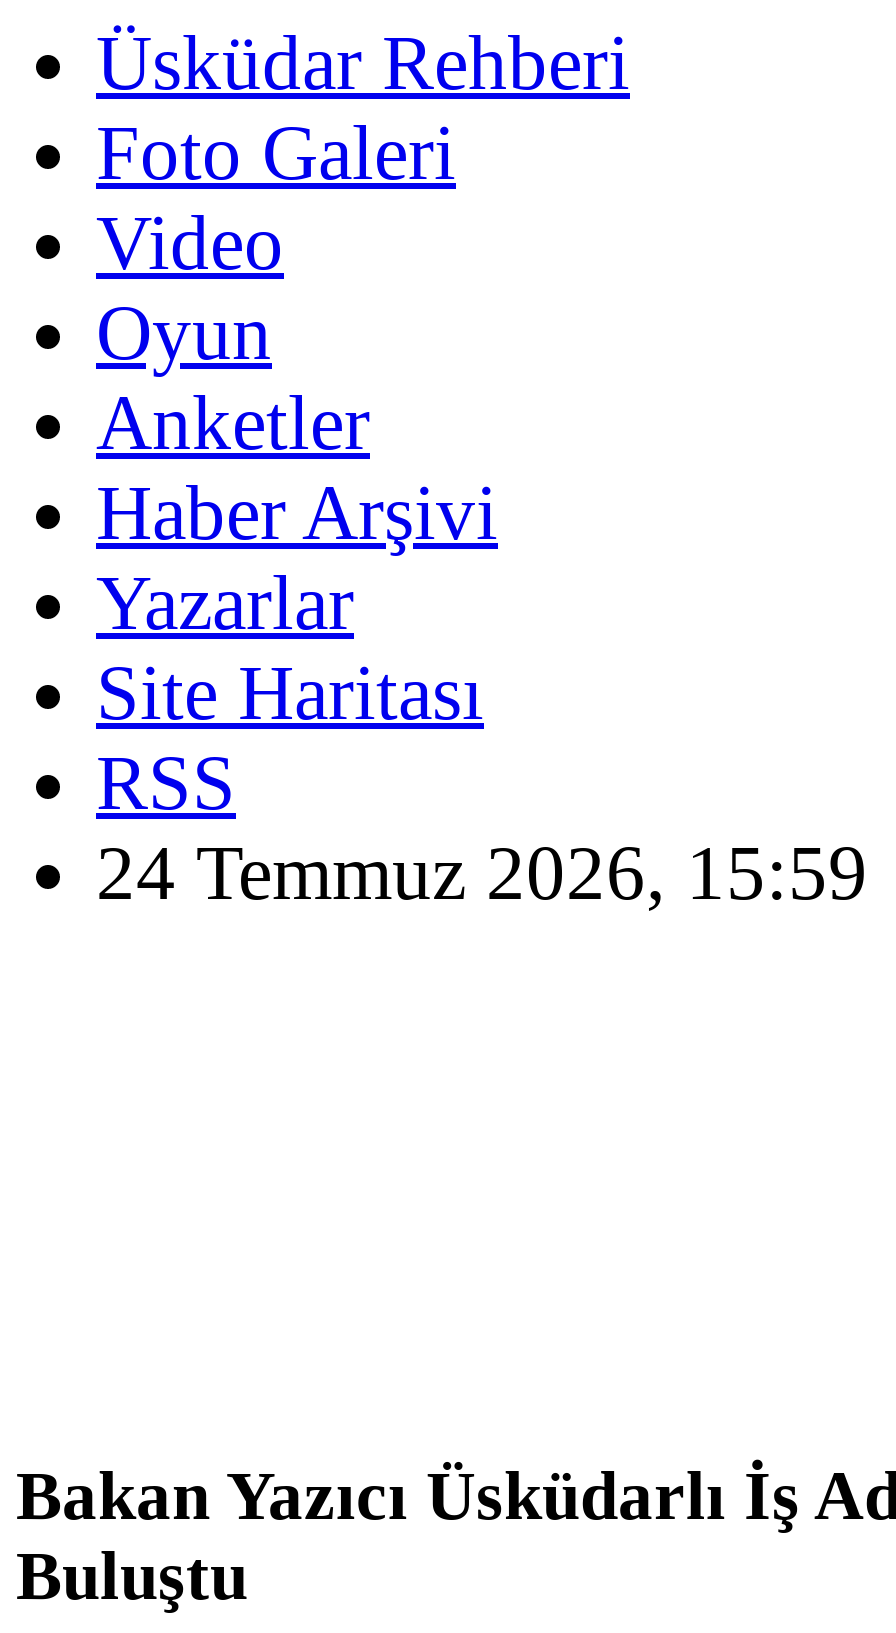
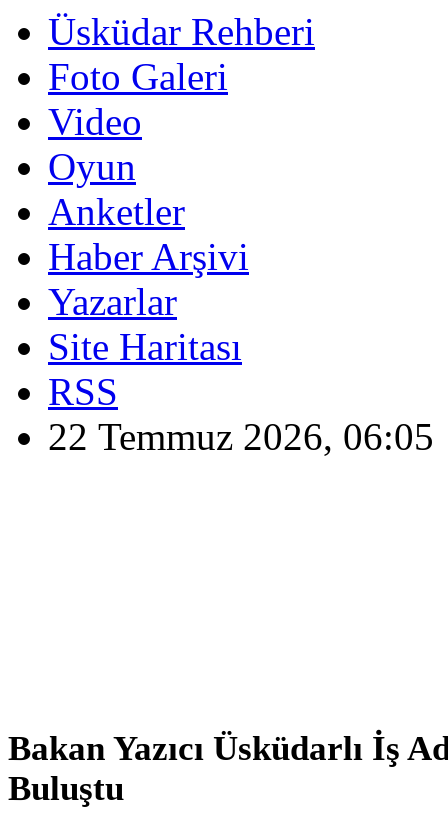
- 24 Temmuz 2026, 15:59
+ 22 Temmuz 2026, 06:05
